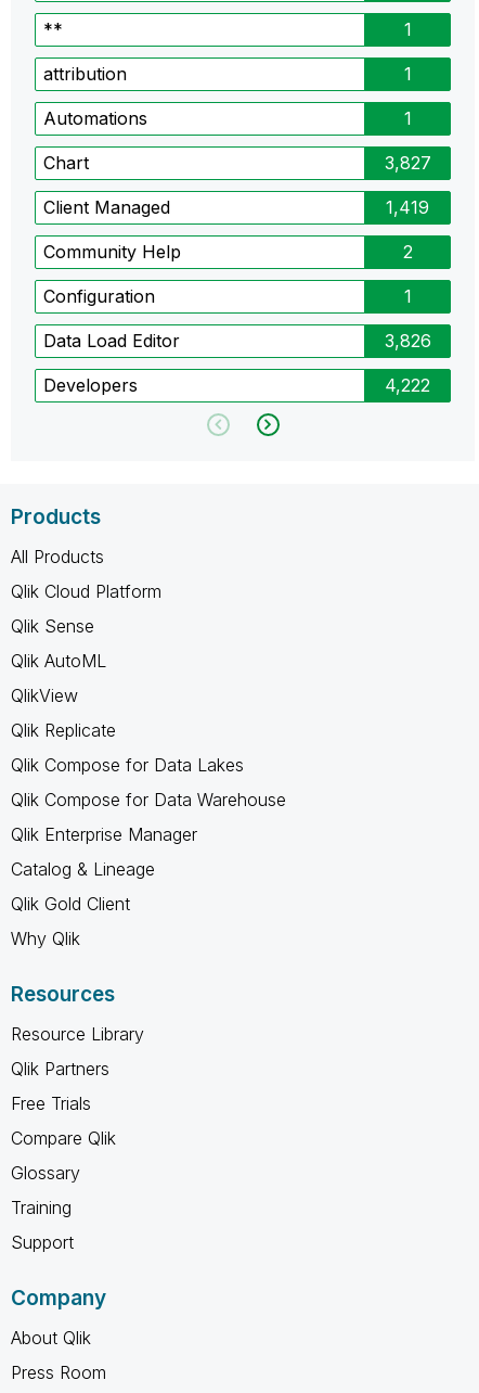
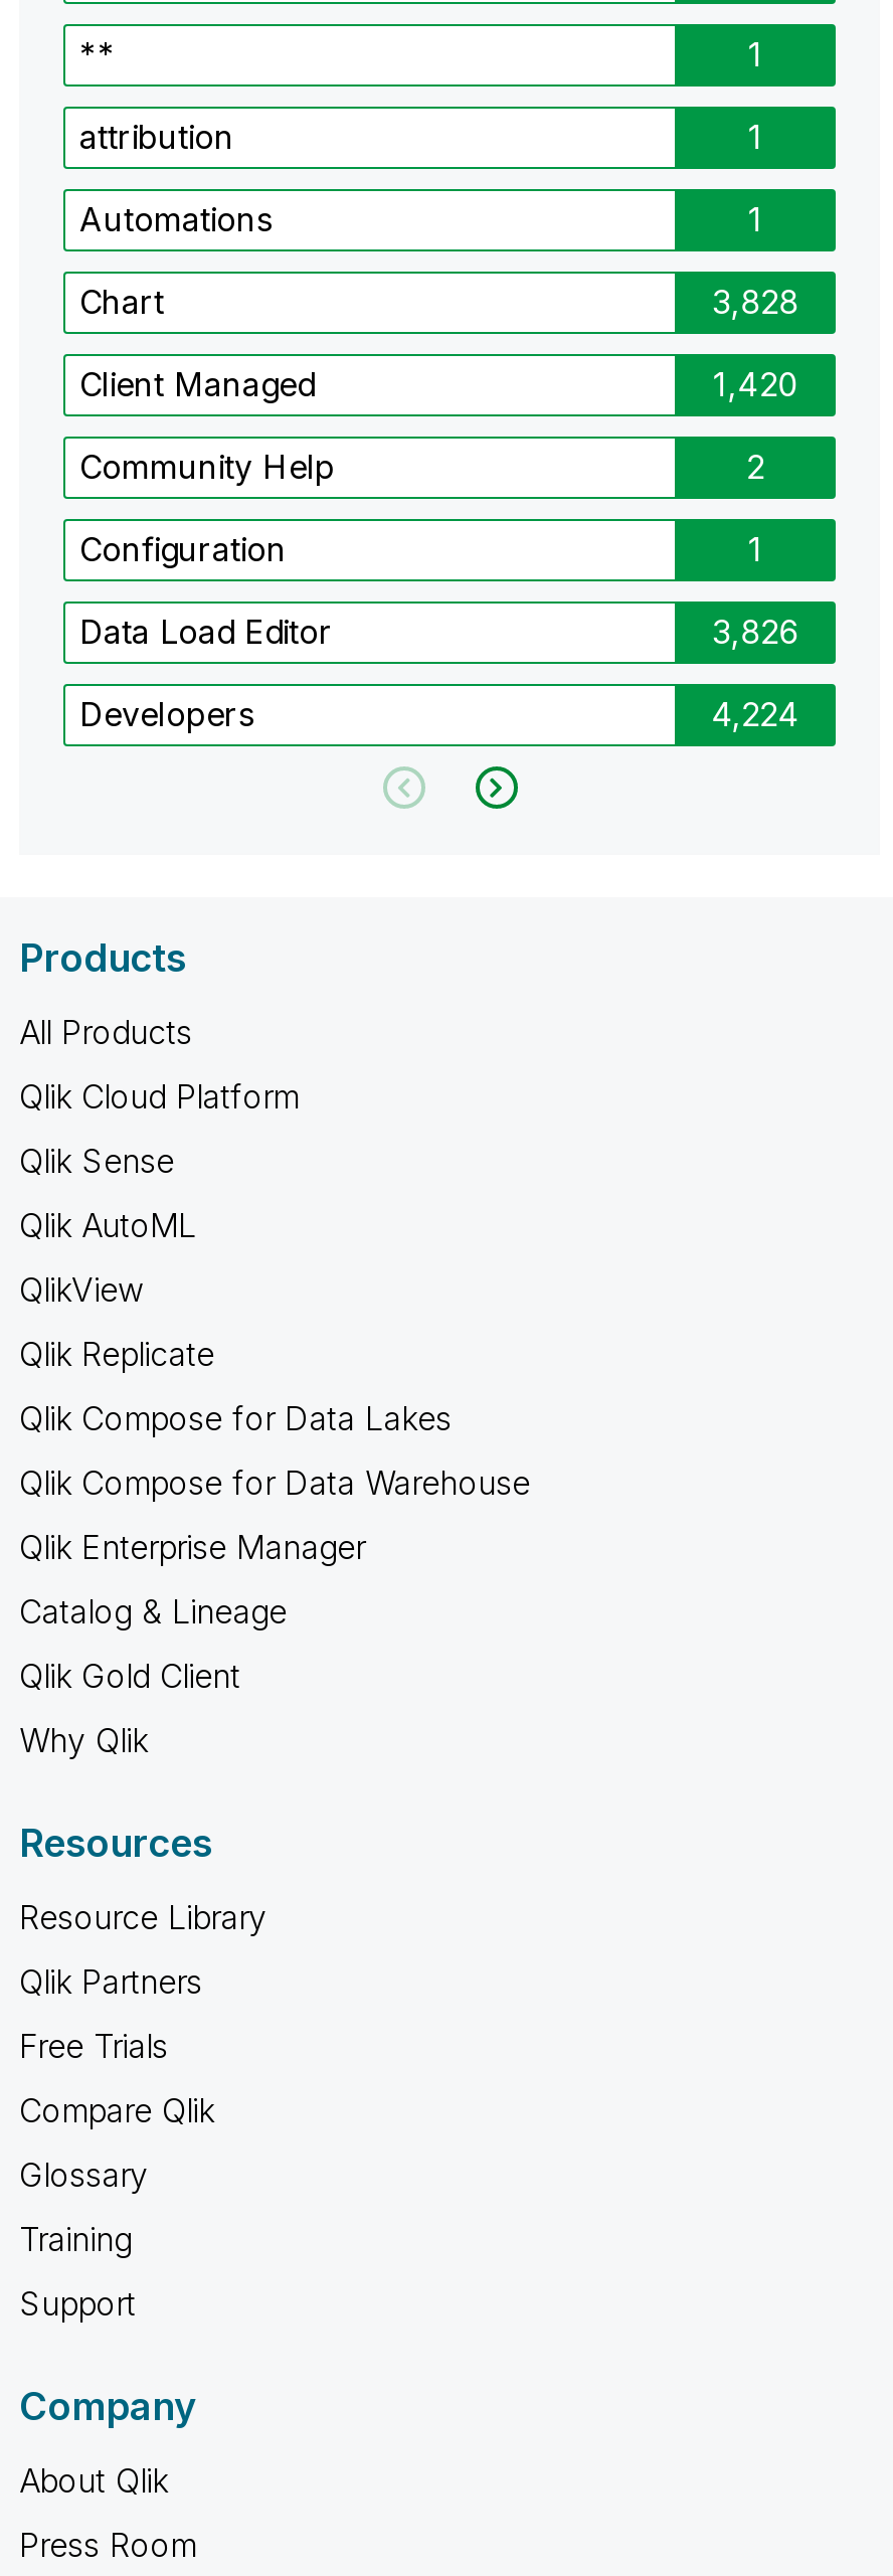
- 3,827
+ 3,828

- 1,419
+ 1,420

- 4,222
+ 4,224
